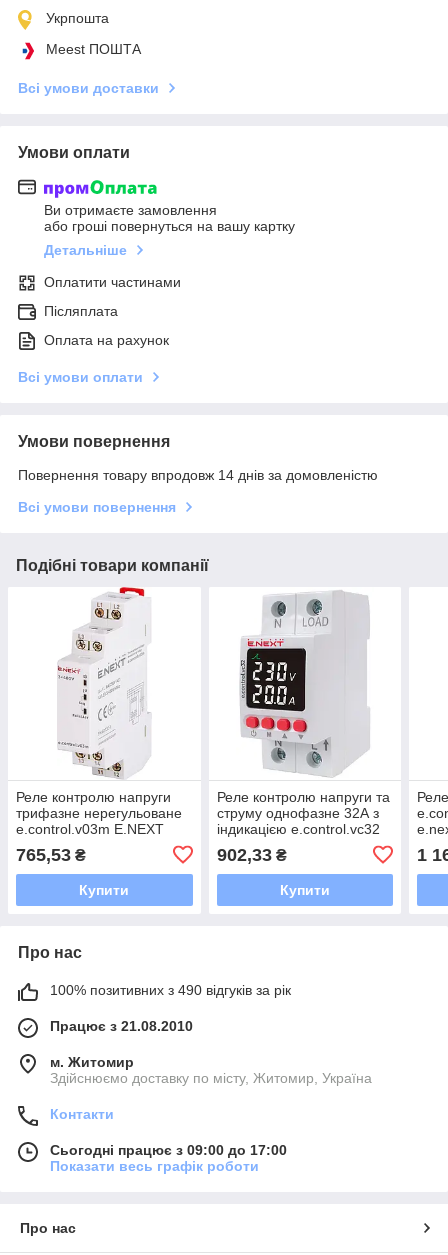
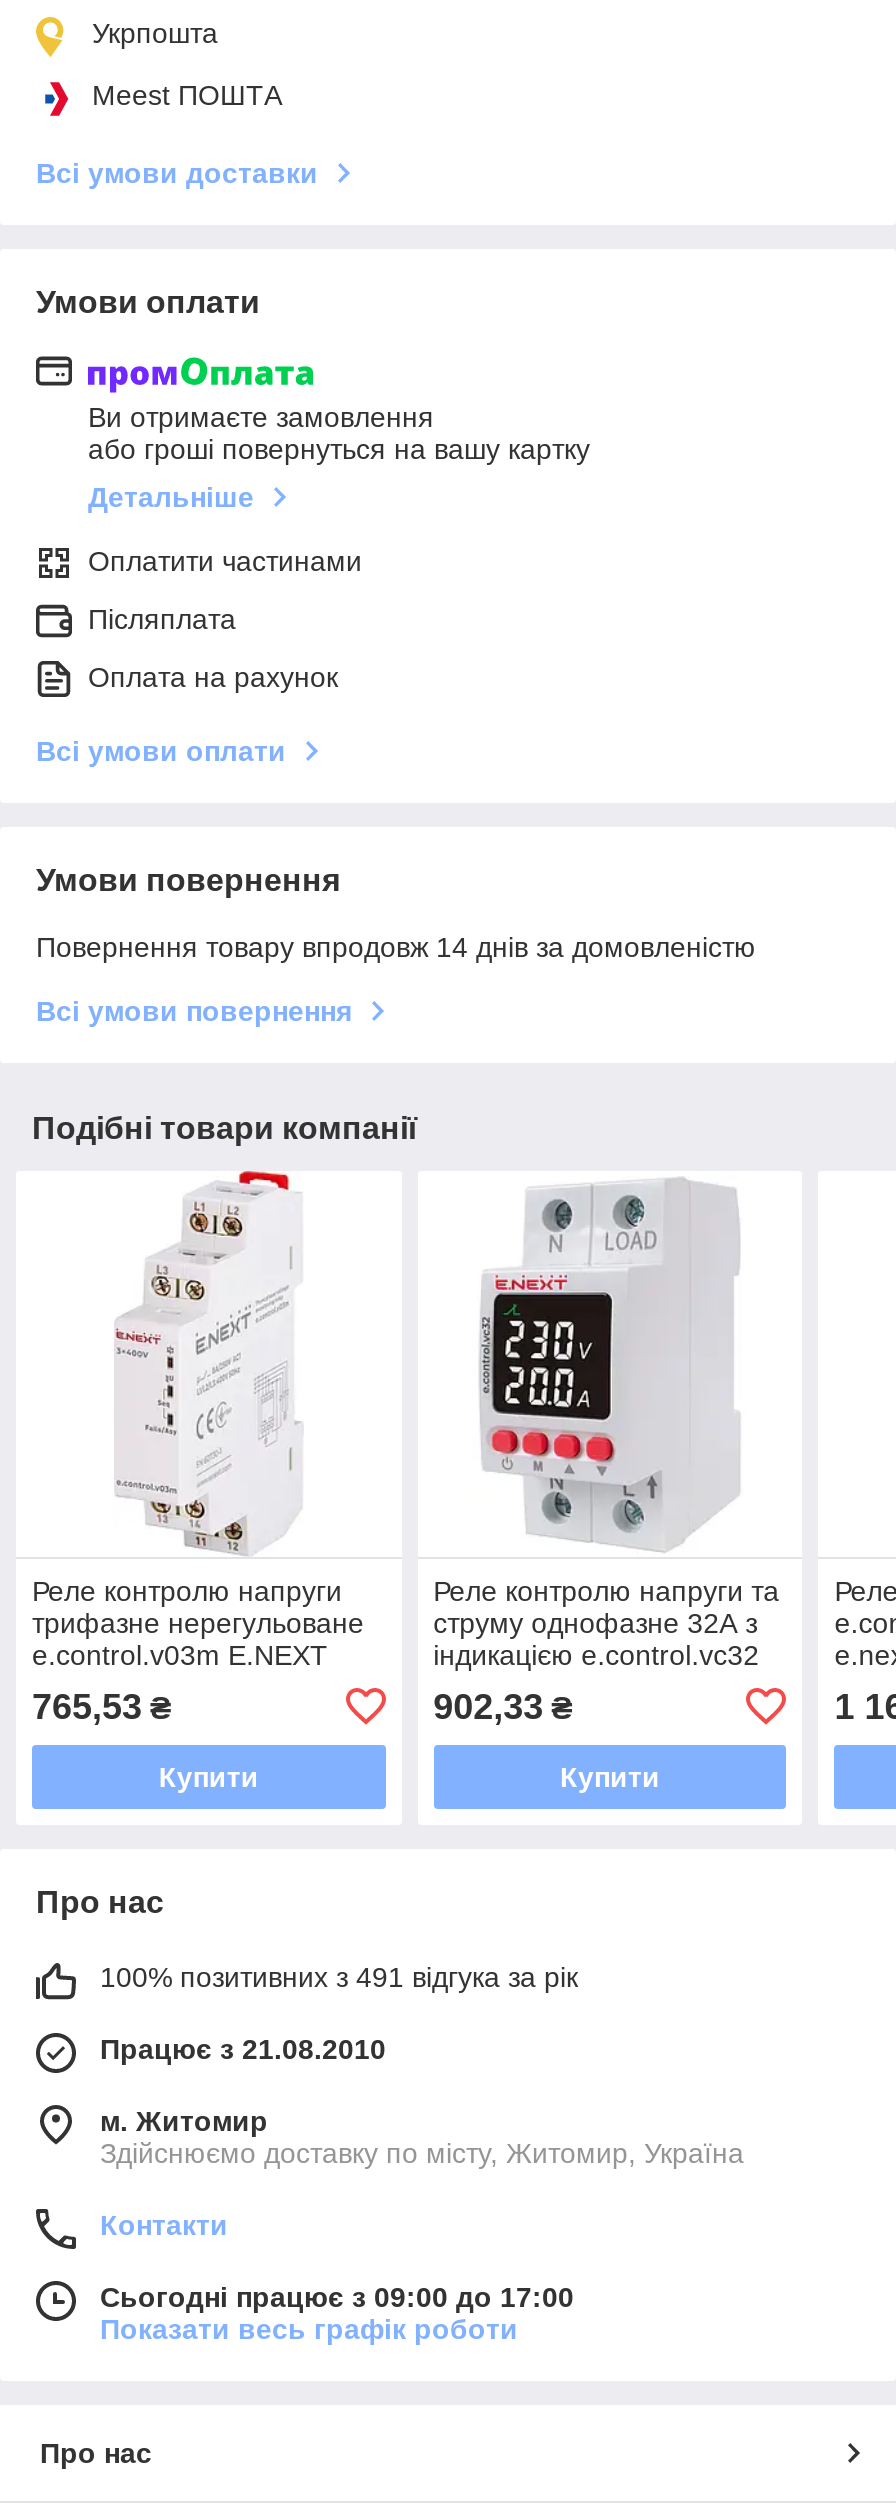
- 100% позитивних з 490 відгуків за рік
+ 100% позитивних з 491 відгука за рік
